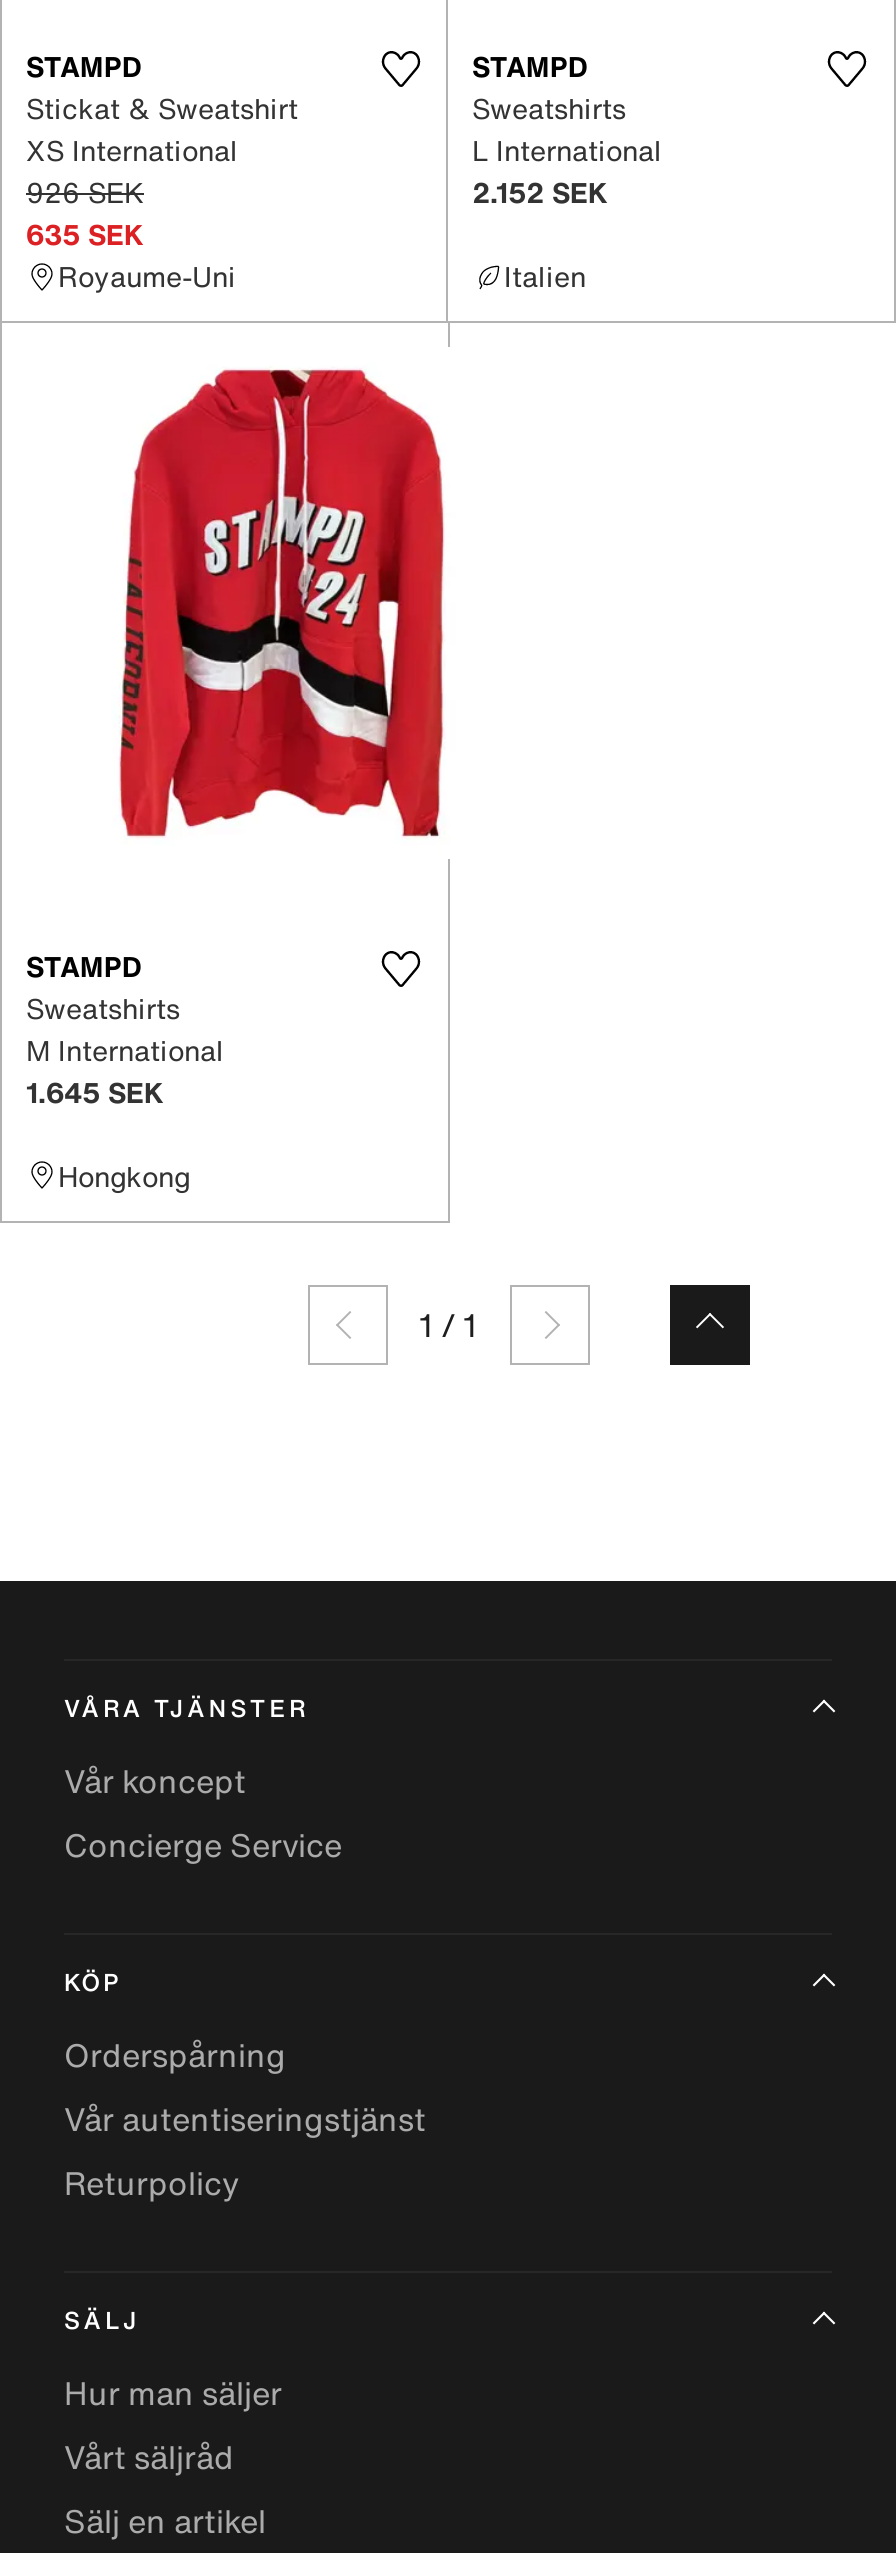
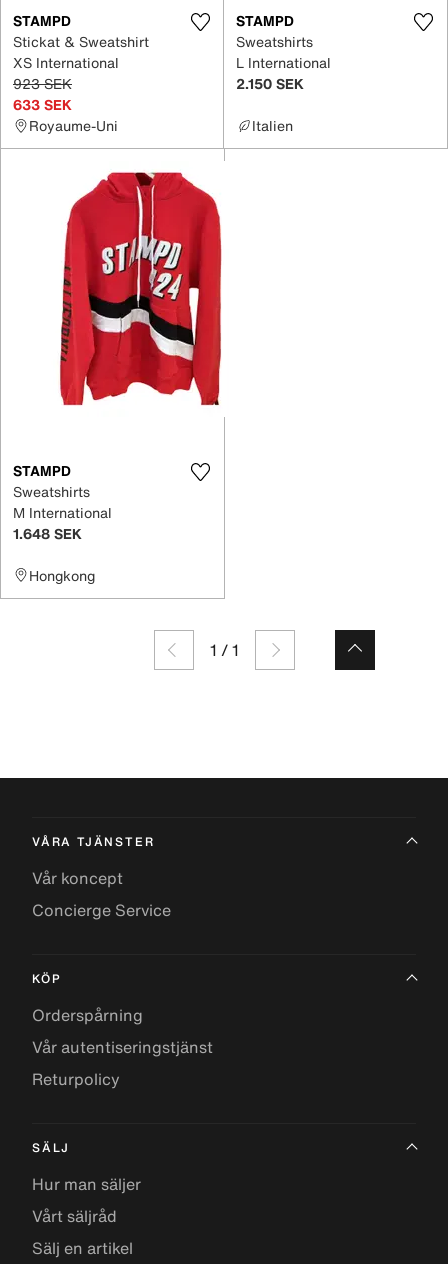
- 926 SEK
+ 923 SEK

- 2.152 SEK
+ 2.150 SEK

- 635 SEK
+ 633 SEK

- 1.645 SEK
+ 1.648 SEK
